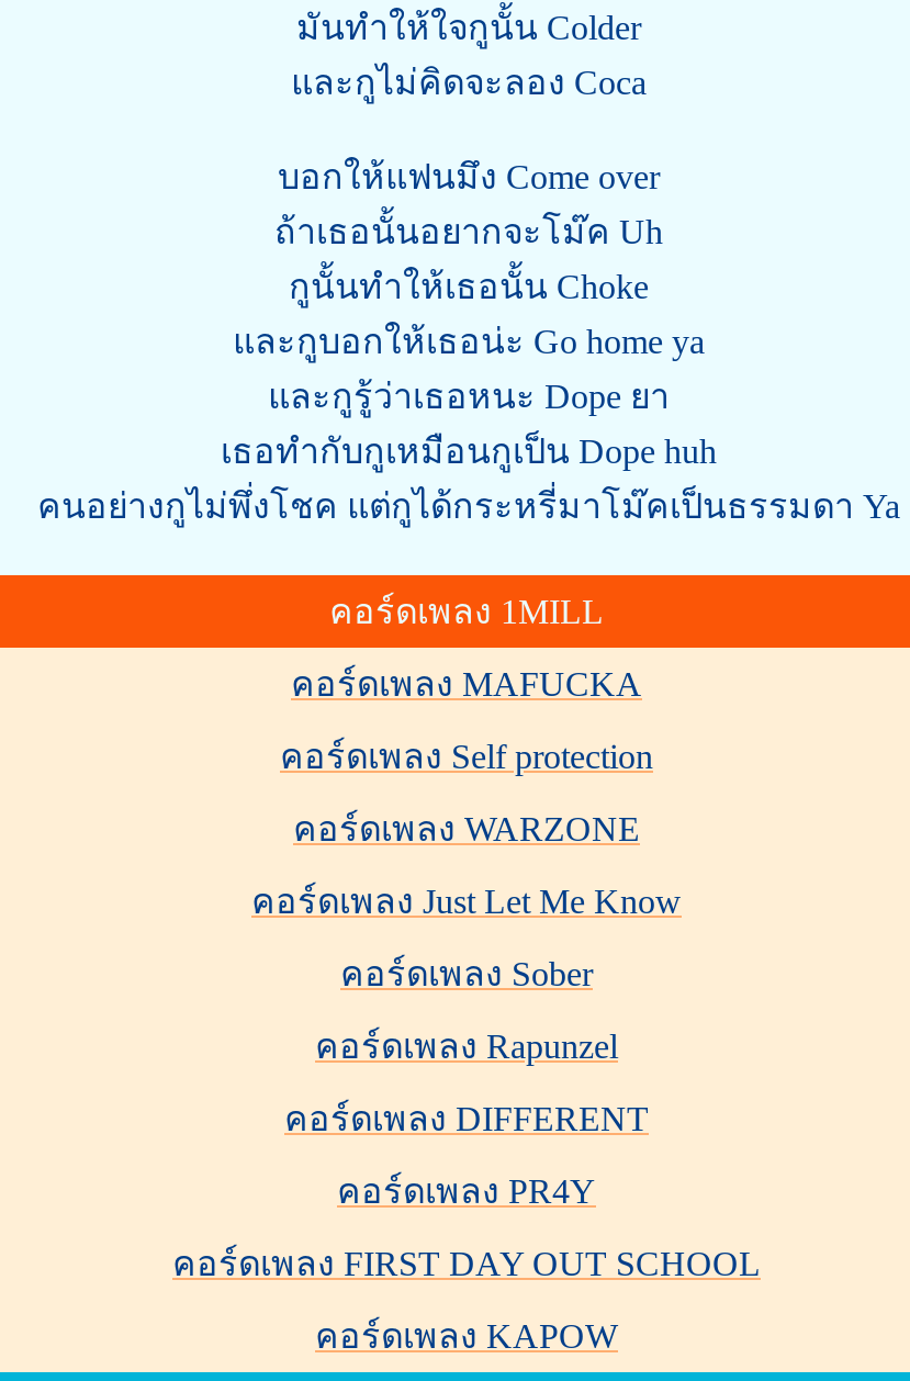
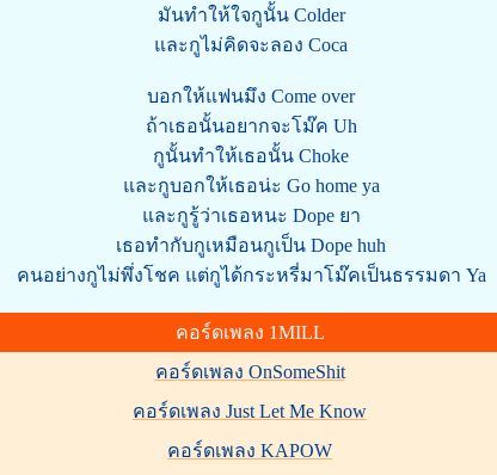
- คอร์ดเพลง MAFUCKA
- คอร์ดเพลง Self protection
- คอร์ดเพลง WARZONE
+ คอร์ดเพลง OnSomeShit

- คอร์ดเพลง Sober
- คอร์ดเพลง Rapunzel
- คอร์ดเพลง DIFFERENT
- คอร์ดเพลง PR4Y
- คอร์ดเพลง FIRST DAY OUT SCHOOL
